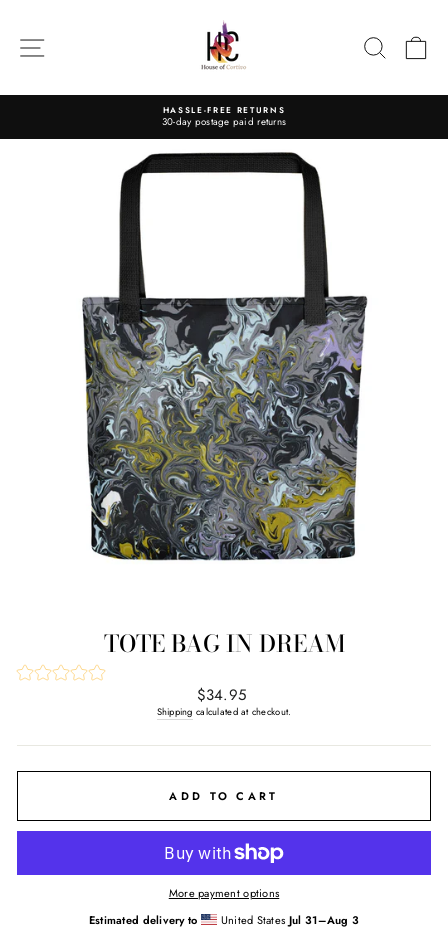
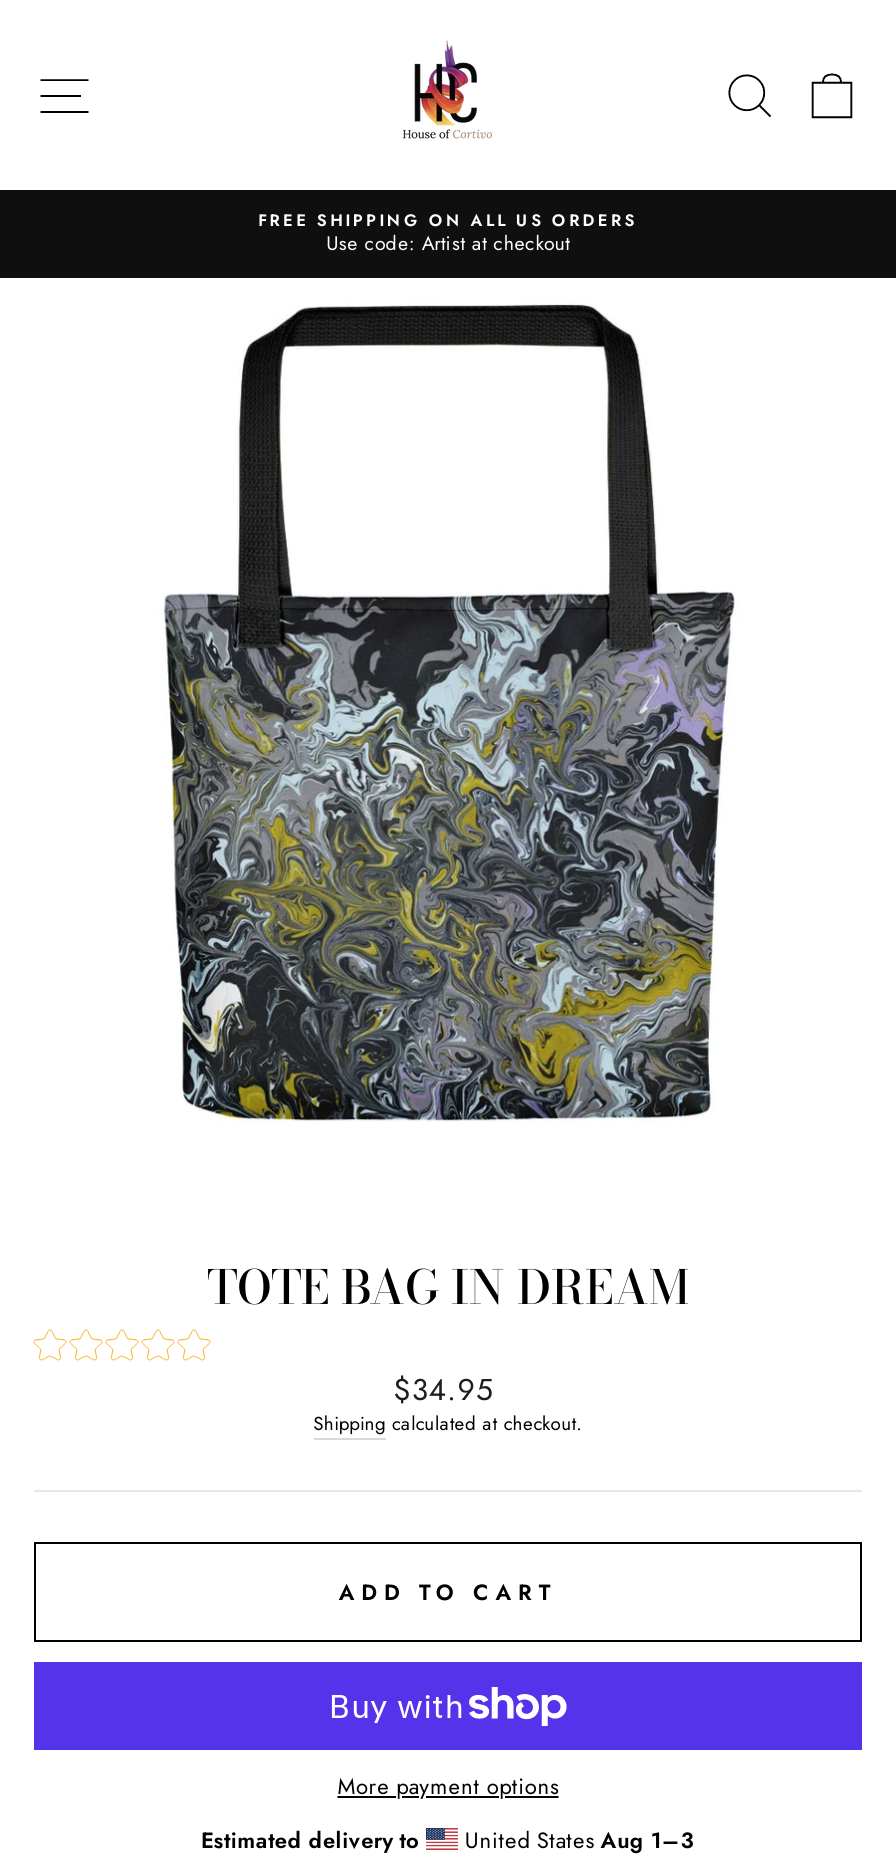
- HASSLE-FREE RETURNS
- 30-day postage paid returns
+ FREE SHIPPING ON ALL US ORDERS
+ Use code: Artist at checkout

- United States Jul 31–Aug 3
+ United States Aug 1–3
